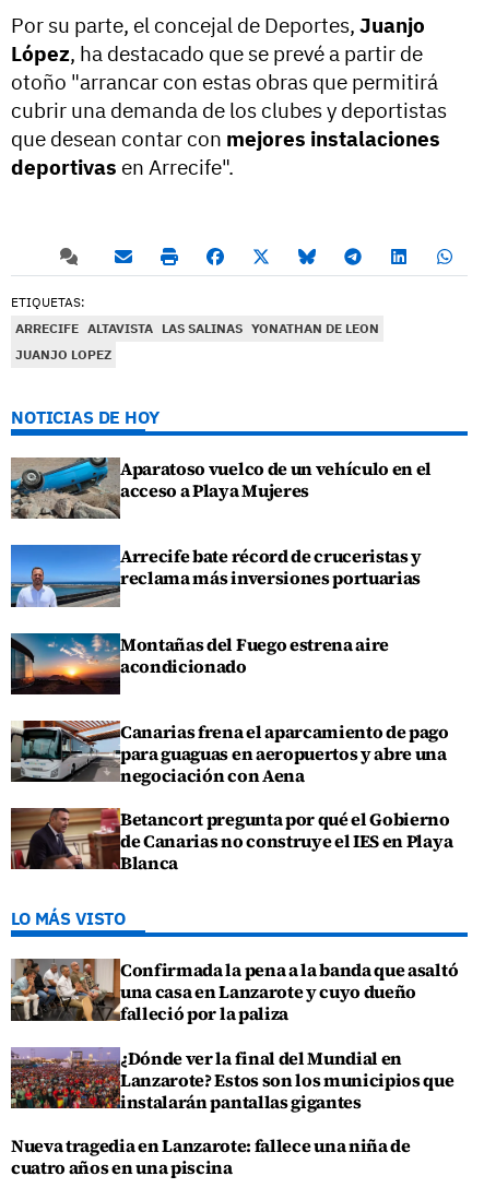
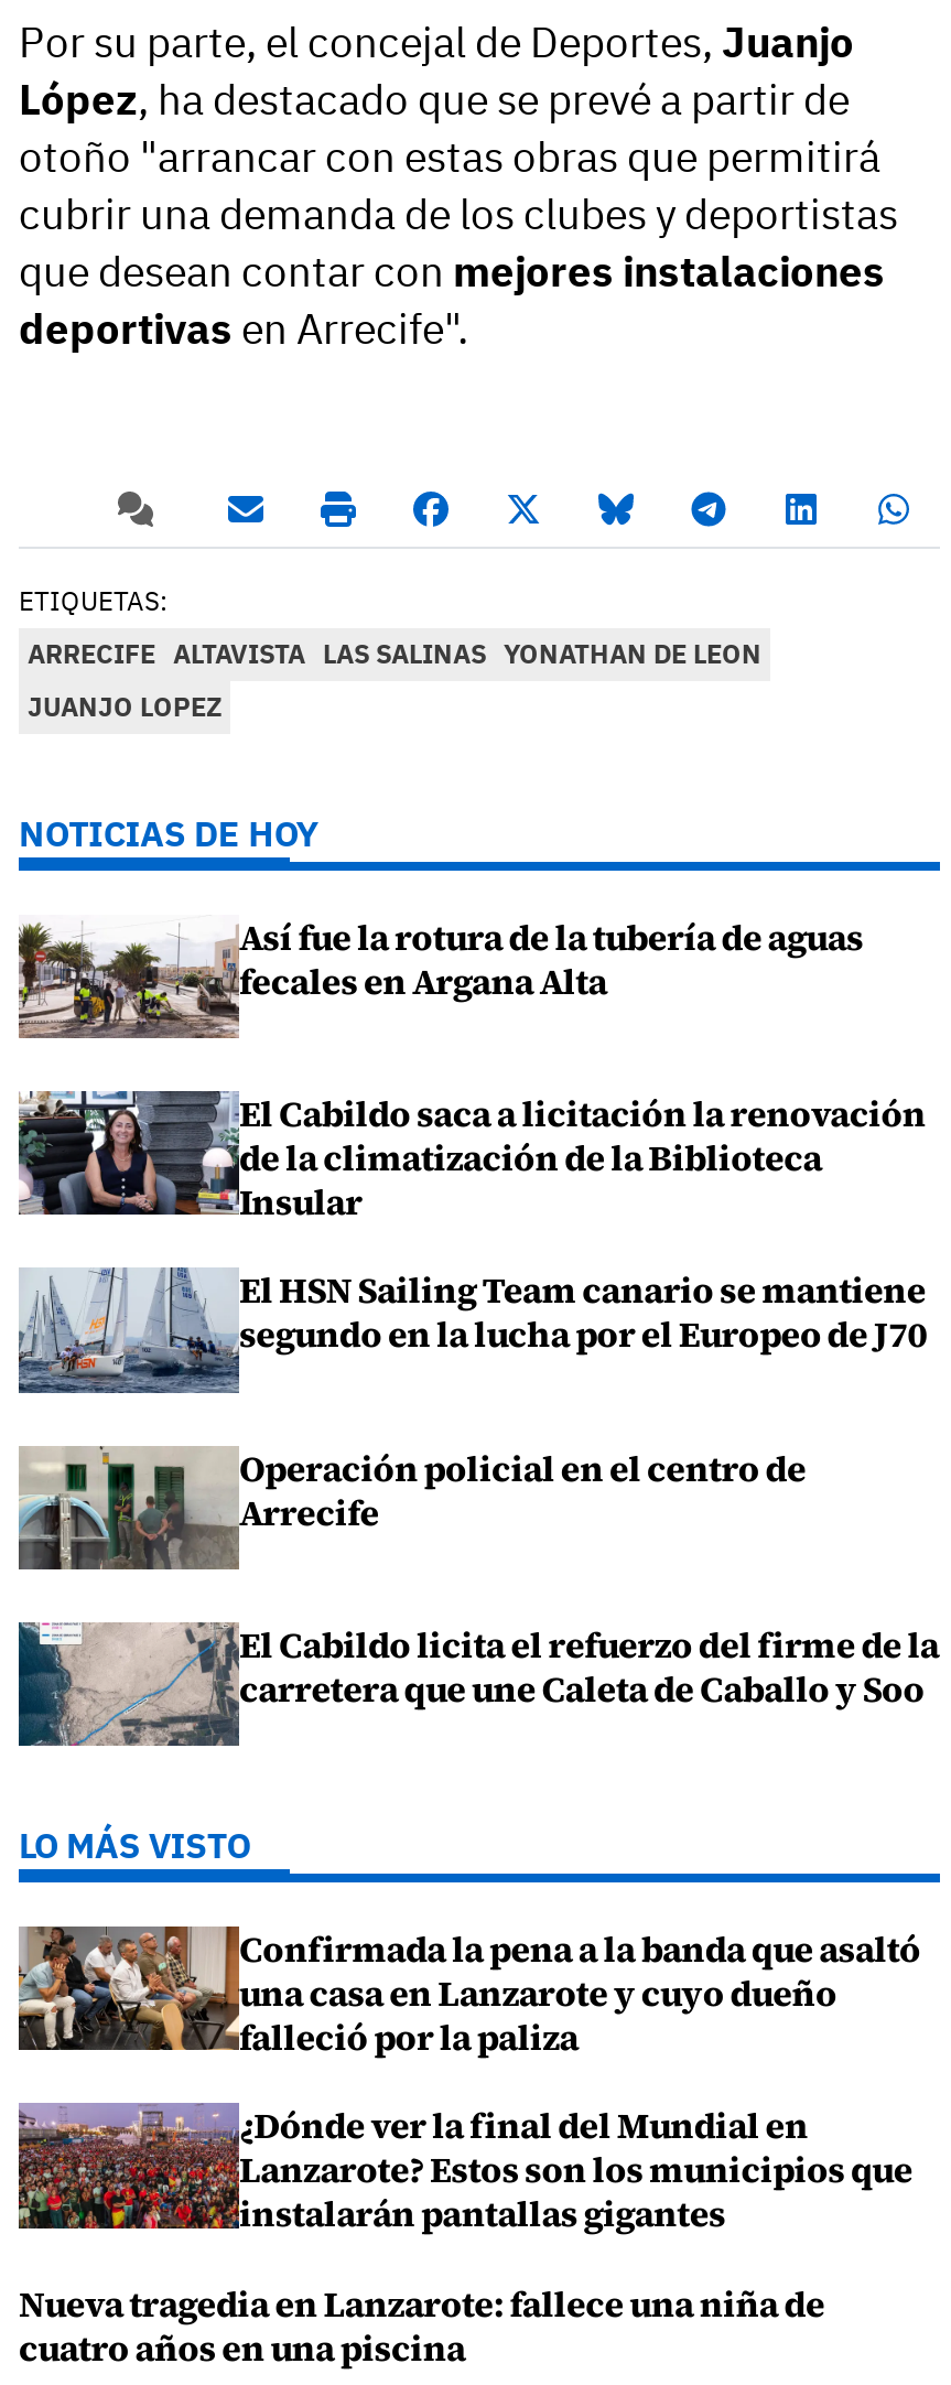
- [image]
- Aparatoso vuelco de un vehículo en el
- acceso a Playa Mujeres
+ [image]
+ Así fue la rotura de la tubería de aguas
+ fecales en Argana Alta

- [image]
- Arrecife bate récord de cruceristas y
- reclama más inversiones portuarias
+ [image]
+ El Cabildo saca a licitación la renovación
+ de la climatización de la Biblioteca
+ Insular

- [image]
- Montañas del Fuego estrena aire
- acondicionado
+ [image]
+ El HSN Sailing Team canario se mantiene
+ segundo en la lucha por el Europeo de J70

- [image]
- Canarias frena el aparcamiento de pago
- para guaguas en aeropuertos y abre una
- negociación con Aena
+ [image]
+ Operación policial en el centro de
+ Arrecife

- [image]
- Betancort pregunta por qué el Gobierno
- de Canarias no construye el IES en Playa
- Blanca
+ [image]
+ El Cabildo licita el refuerzo del firme de la
+ carretera que une Caleta de Caballo y Soo
